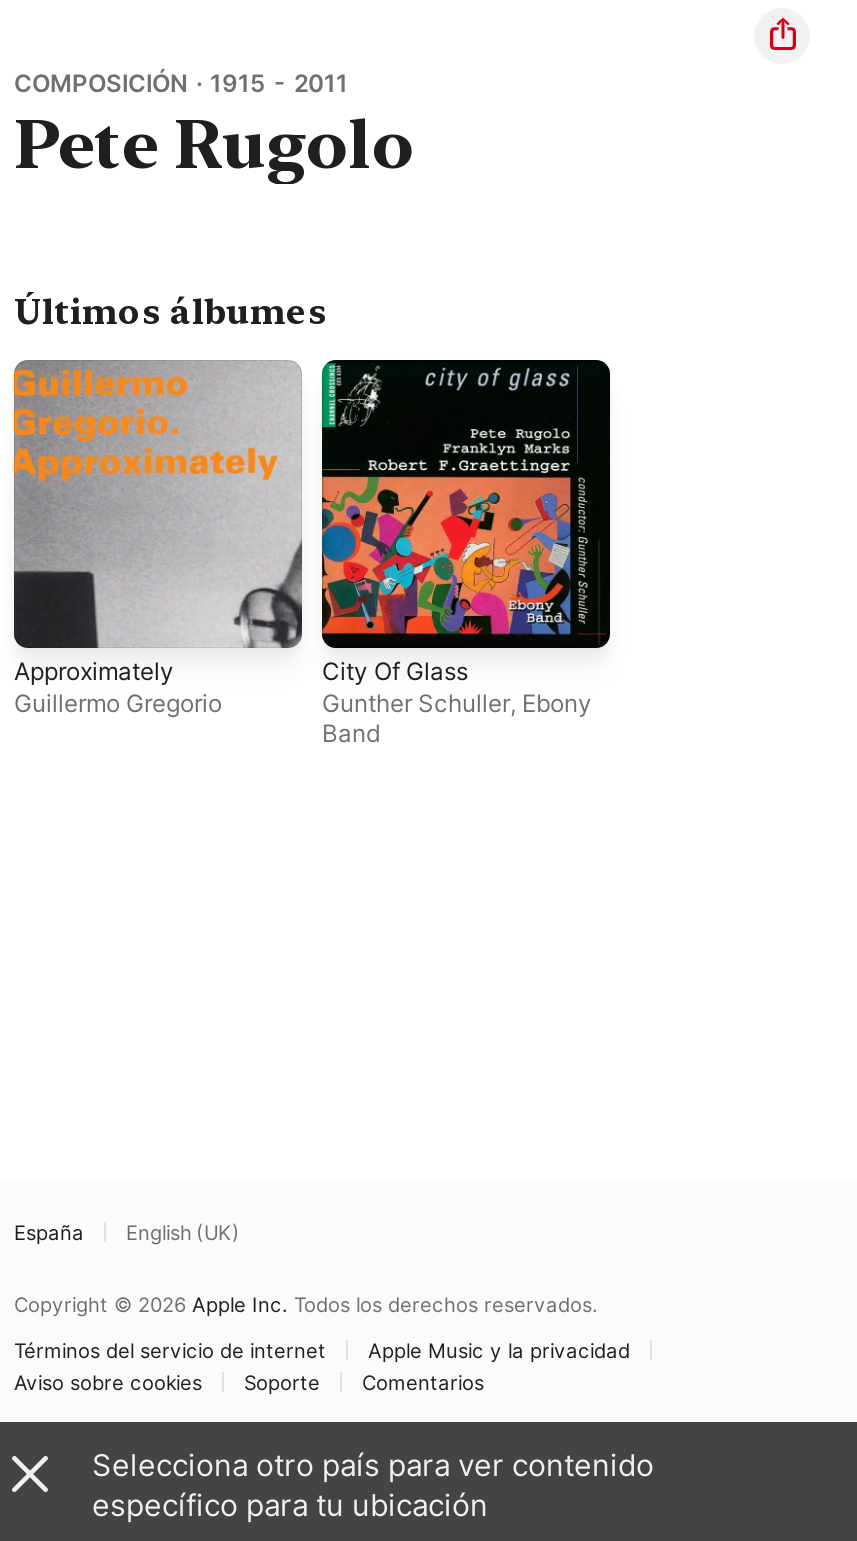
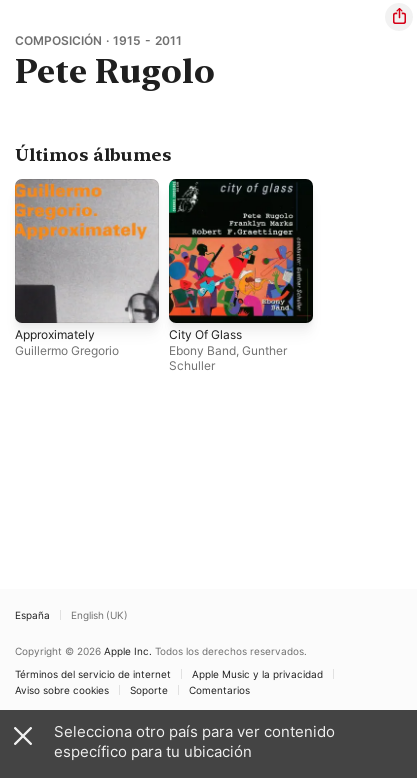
- Gunther Schuller, Ebony
- Band
+ Ebony Band, Gunther
+ Schuller
